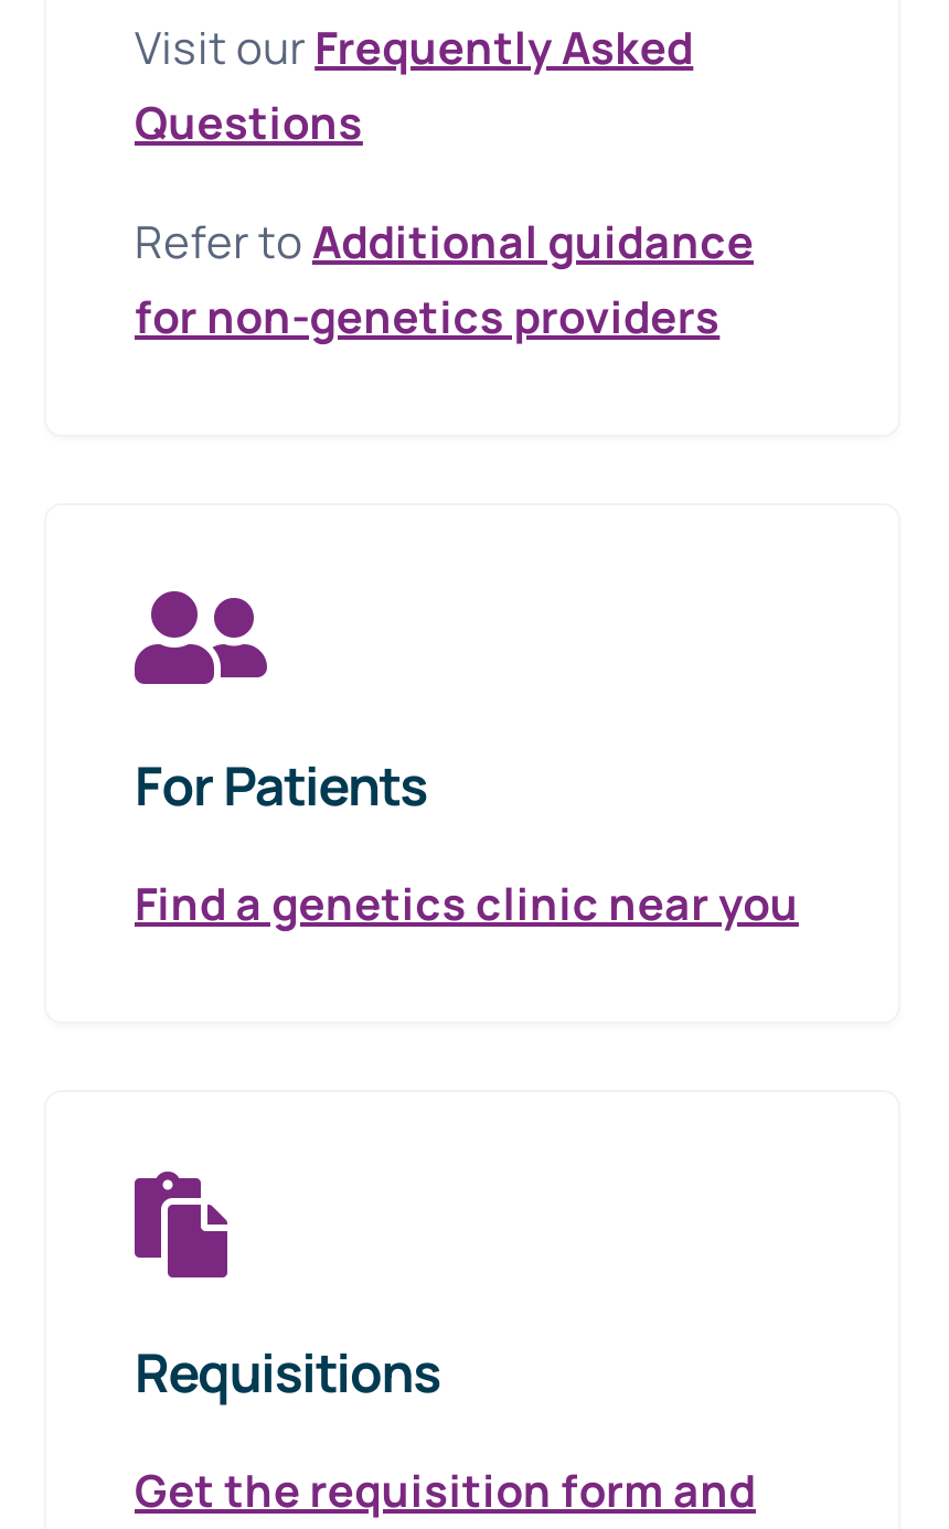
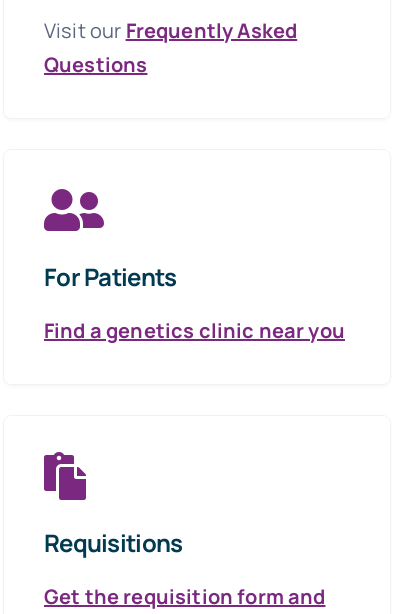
- Refer to Additional guidance
- for non-genetics providers
